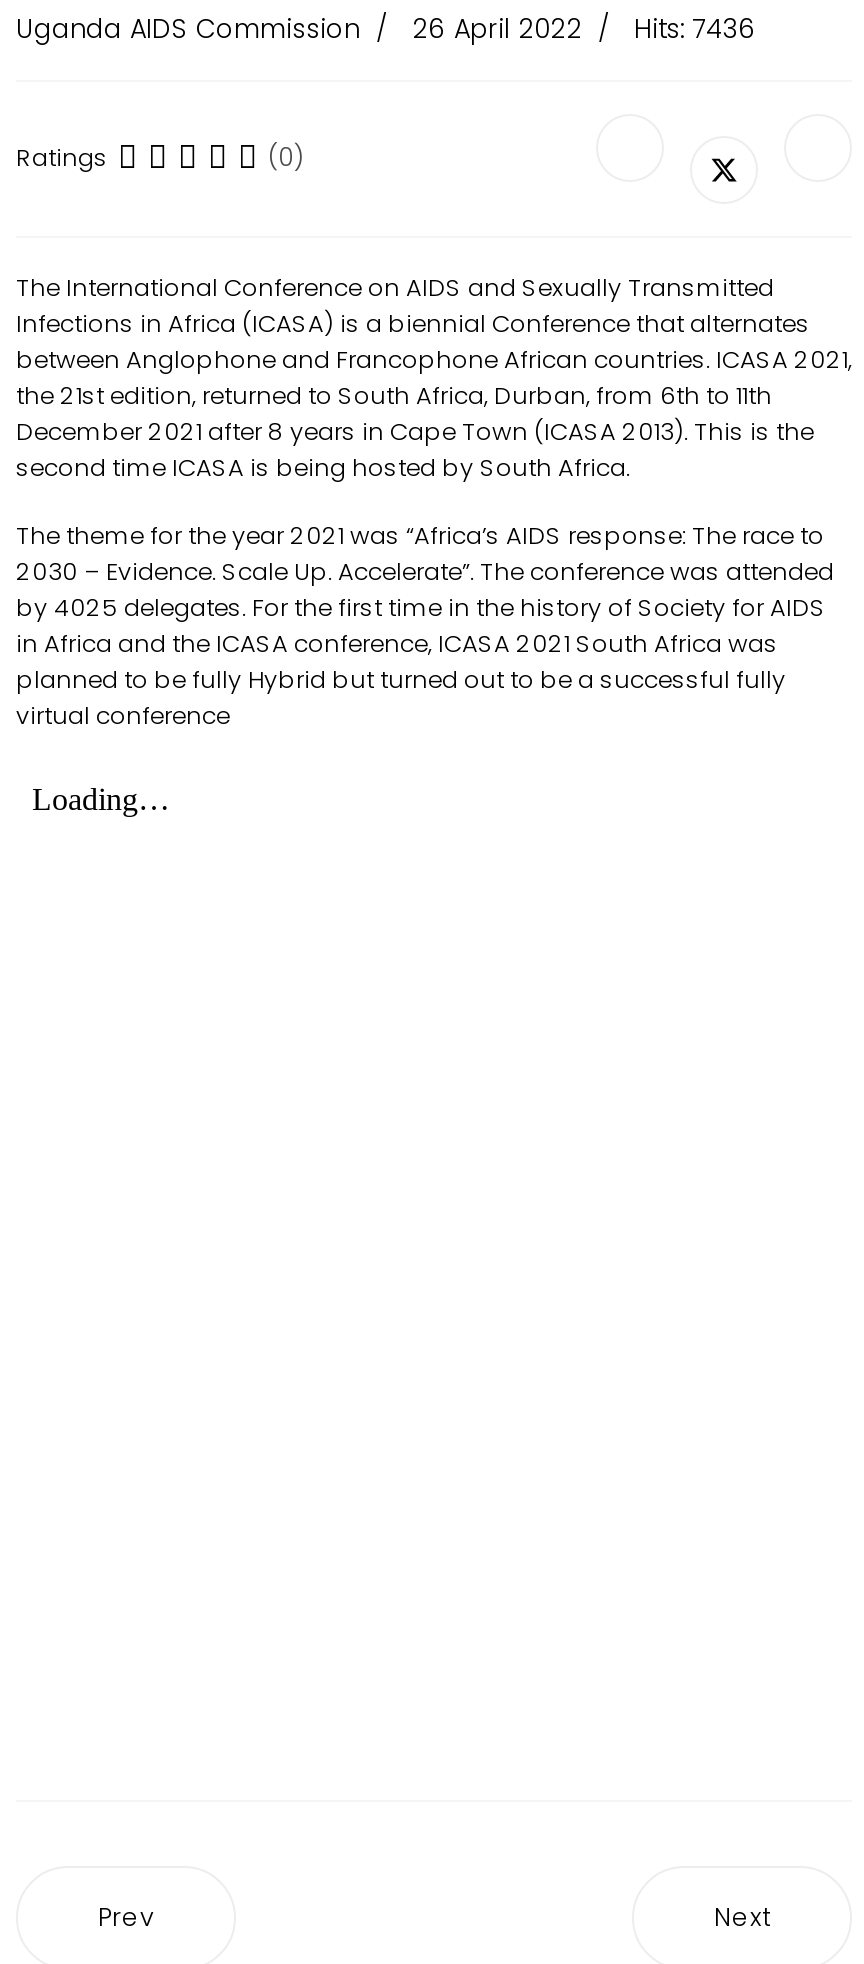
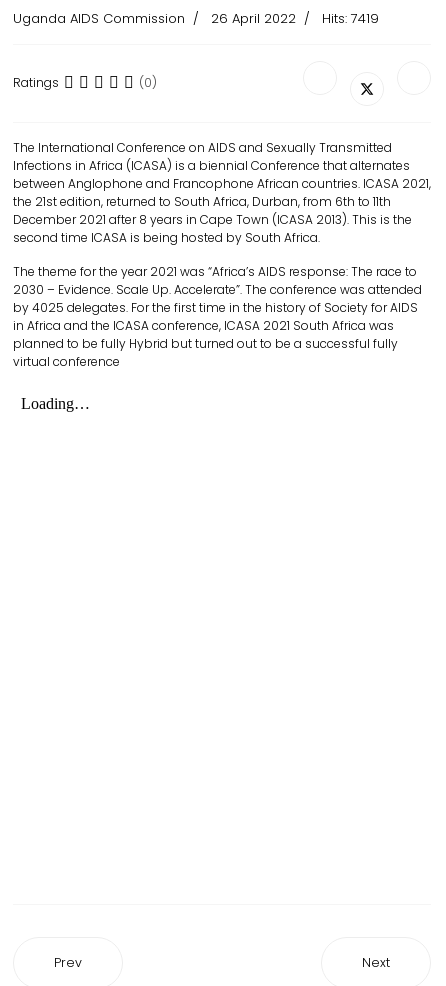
- Uganda AIDS Commission 26 April 2022 Hits: 7436
+ Uganda AIDS Commission 26 April 2022 Hits: 7419
